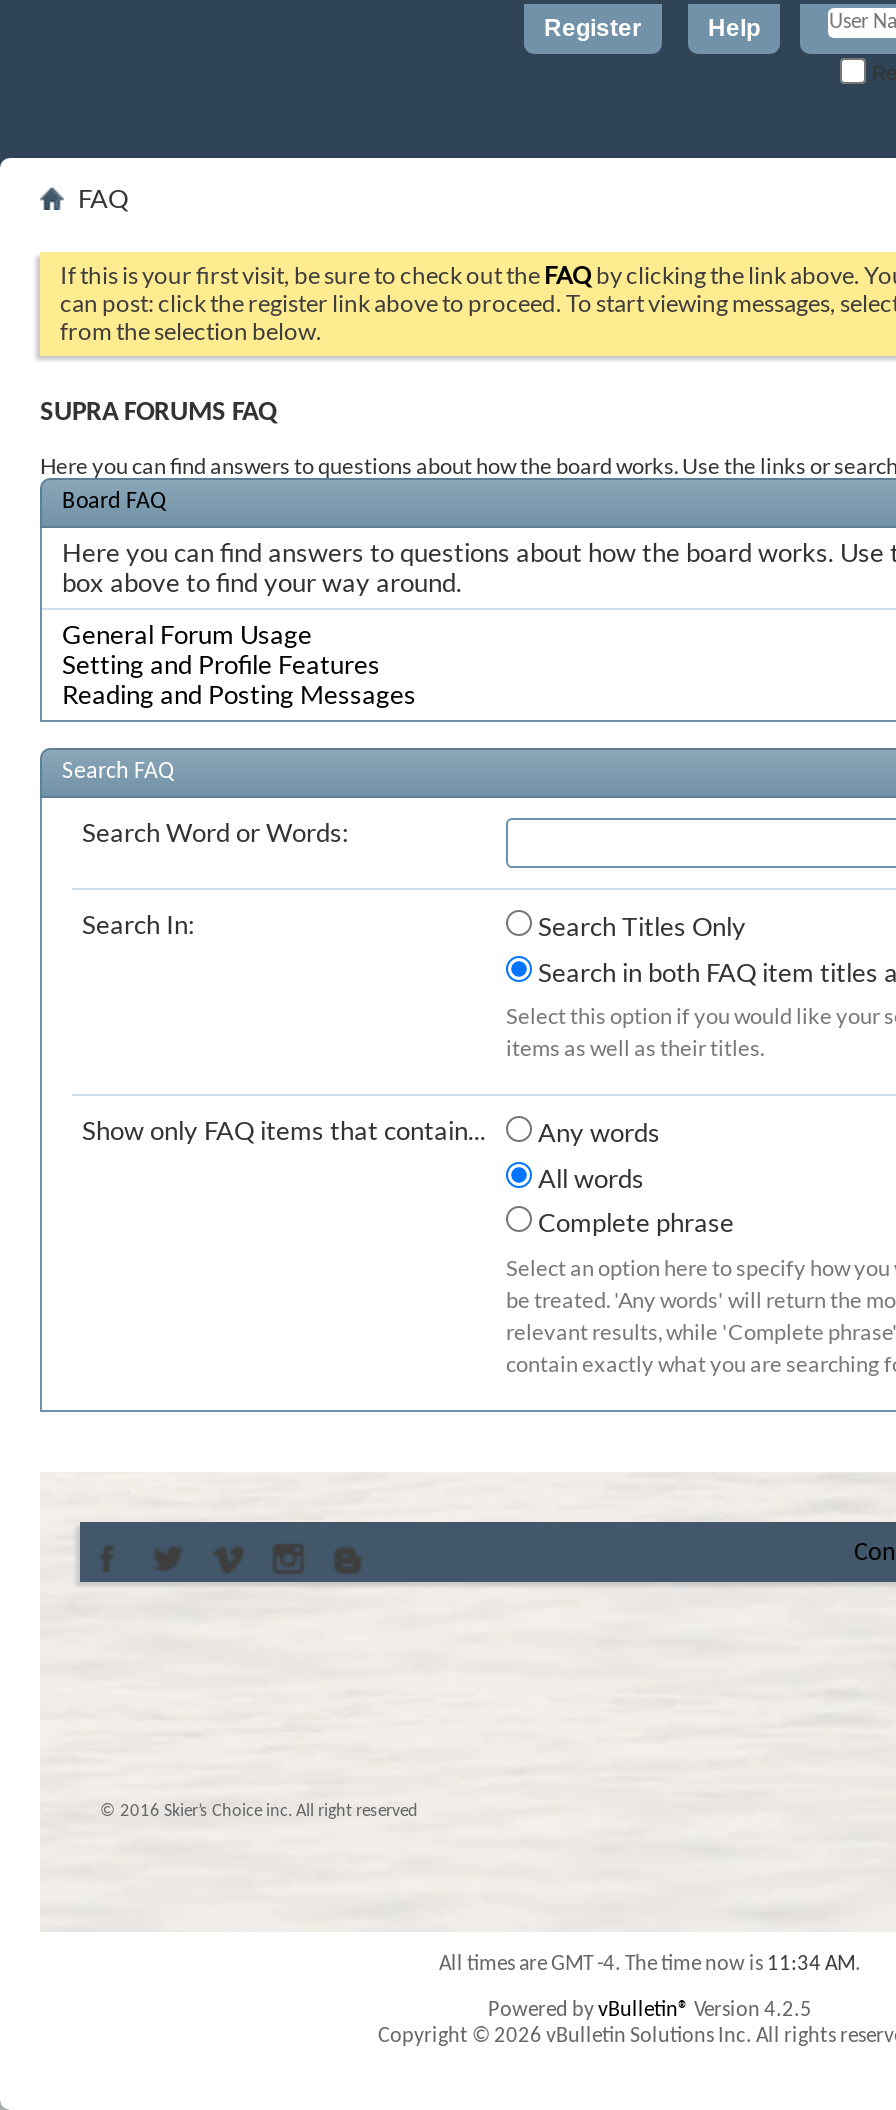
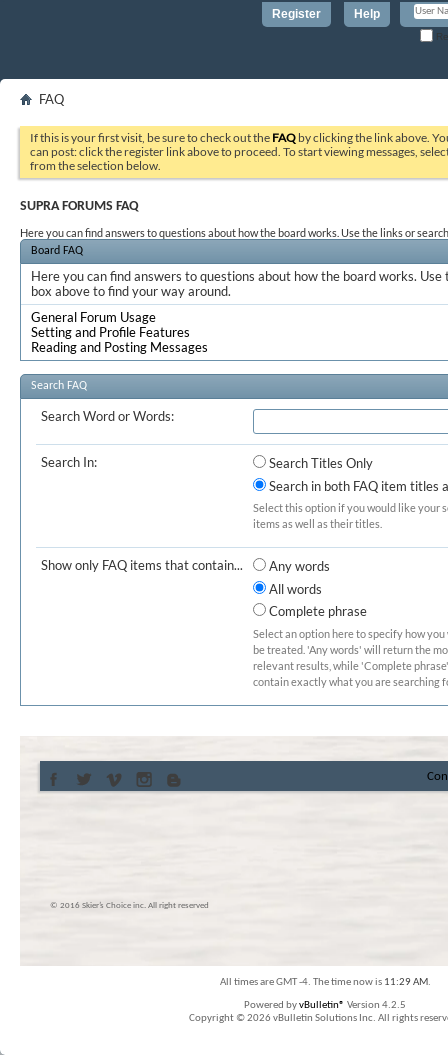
- All times are GMT -4. The time now is 11:34 AM.
+ All times are GMT -4. The time now is 11:29 AM.
